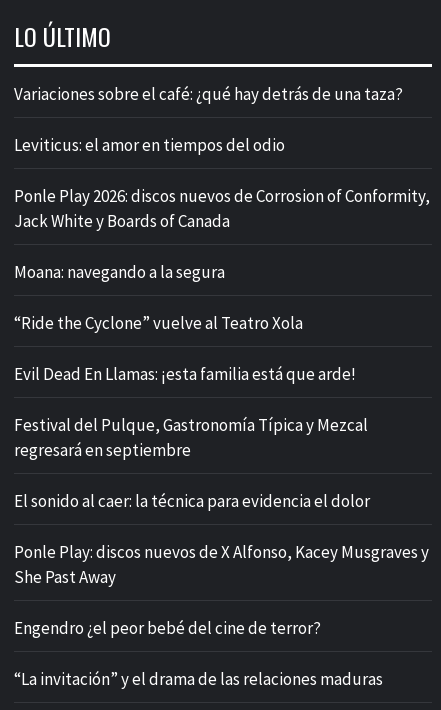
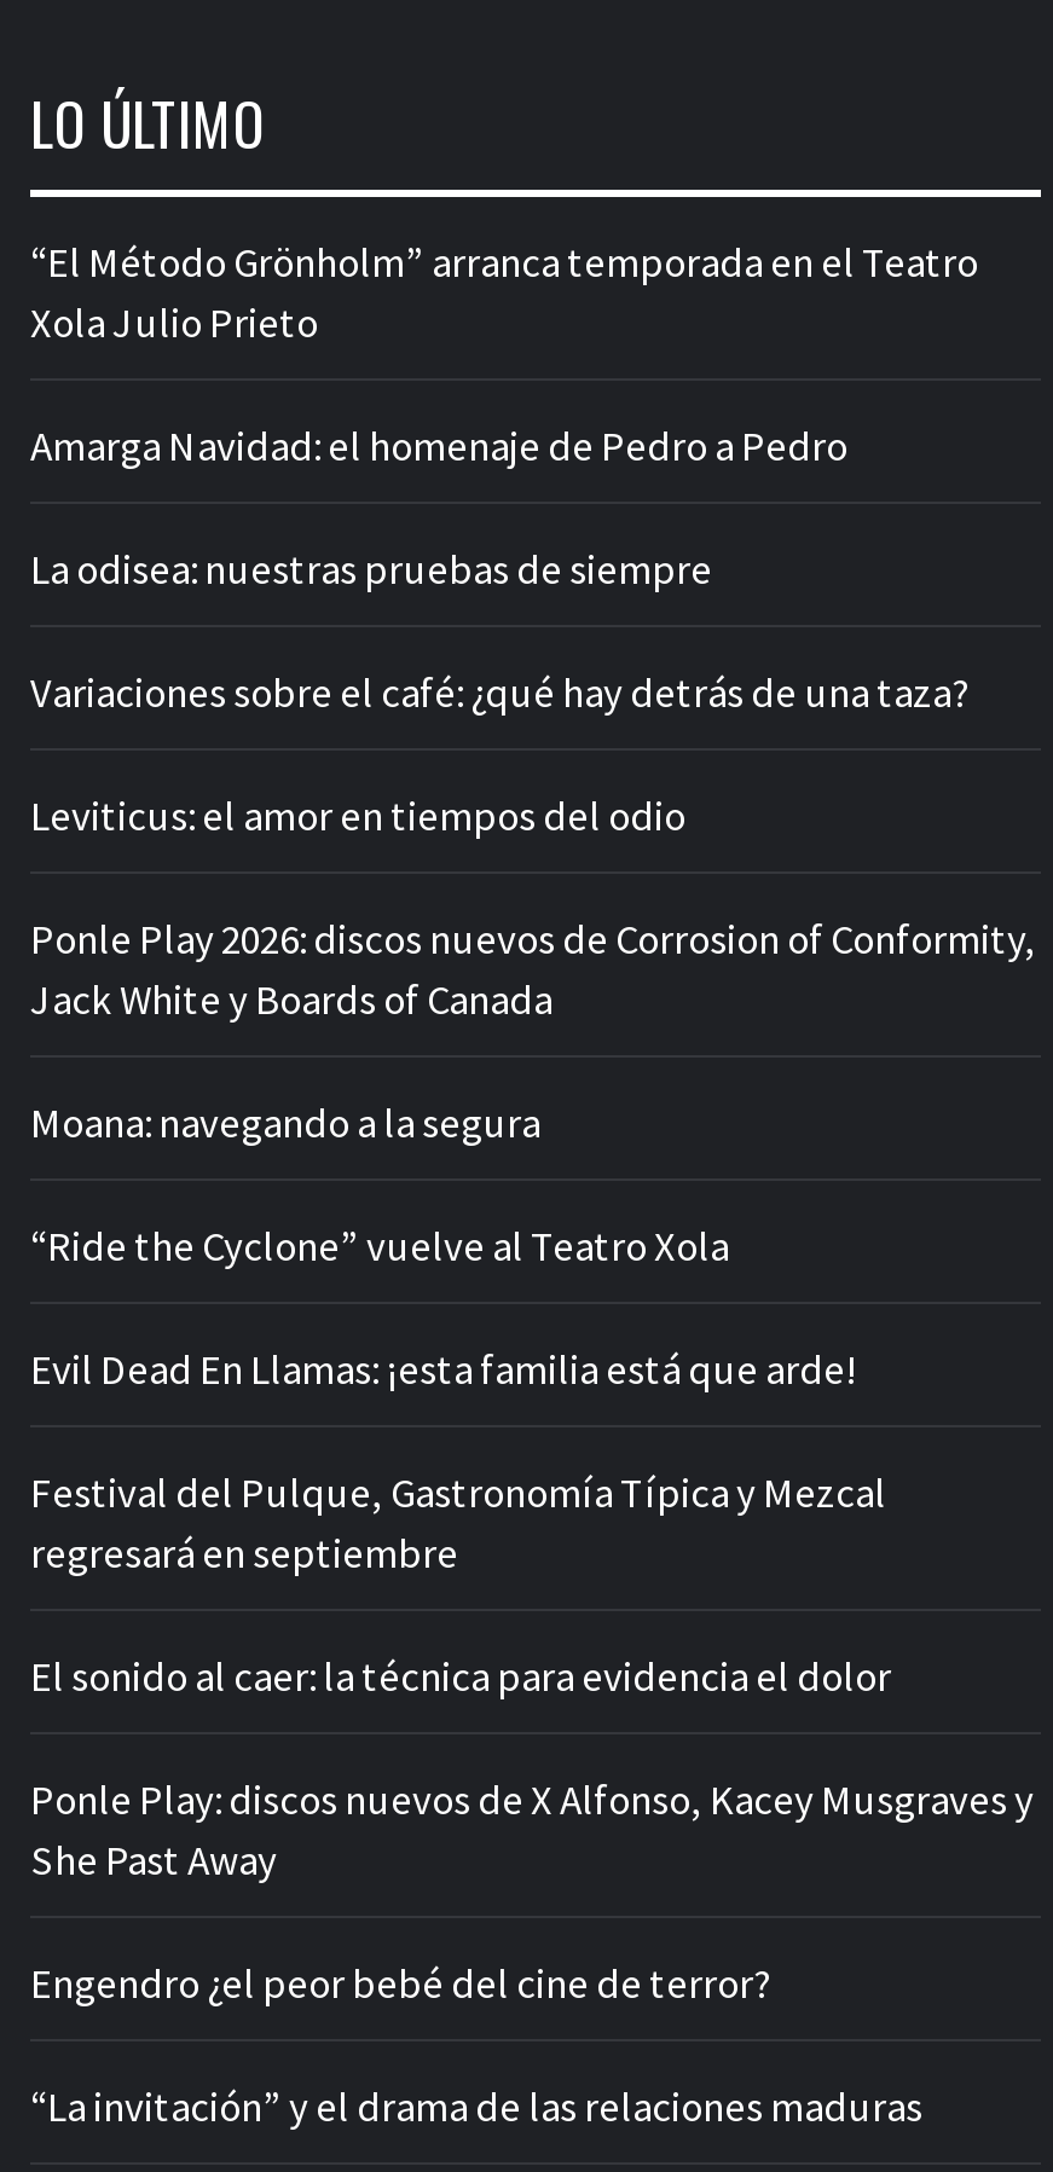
+ “El Método Grönholm” arranca temporada en el Teatro
+ Xola Julio Prieto
+ Amarga Navidad: el homenaje de Pedro a Pedro
+ La odisea: nuestras pruebas de siempre
